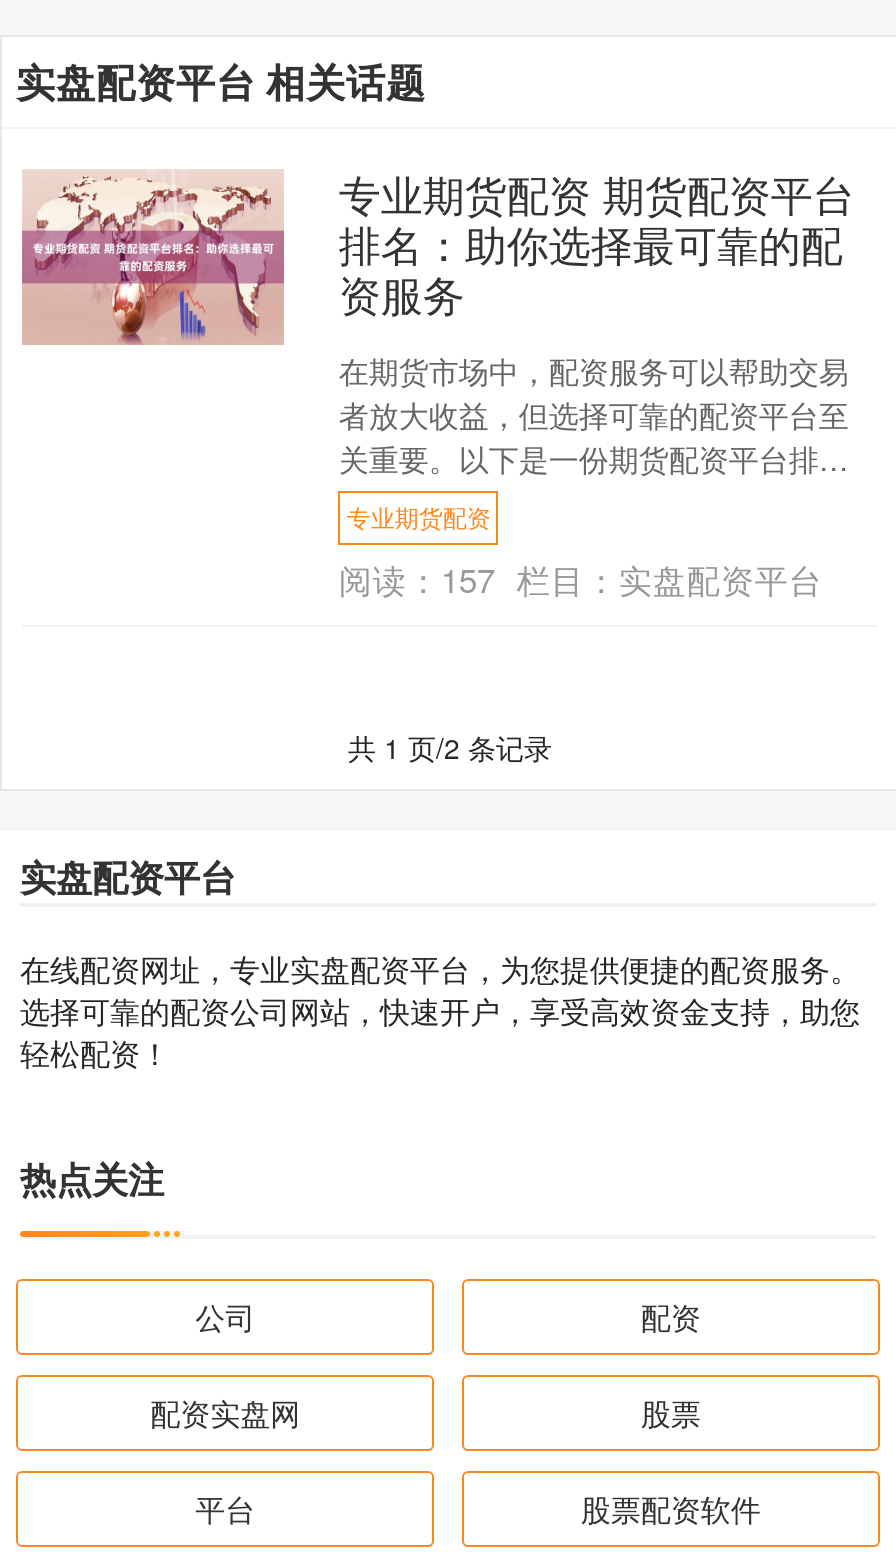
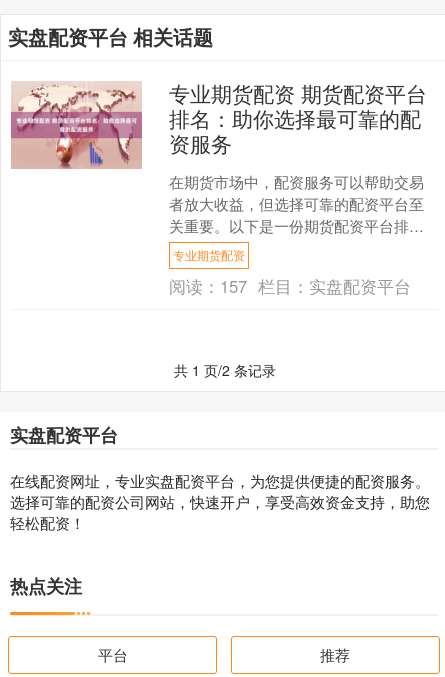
- 公司
- 配资
- 配资实盘网
- 股票

- 股票配资软件
+ 推荐
